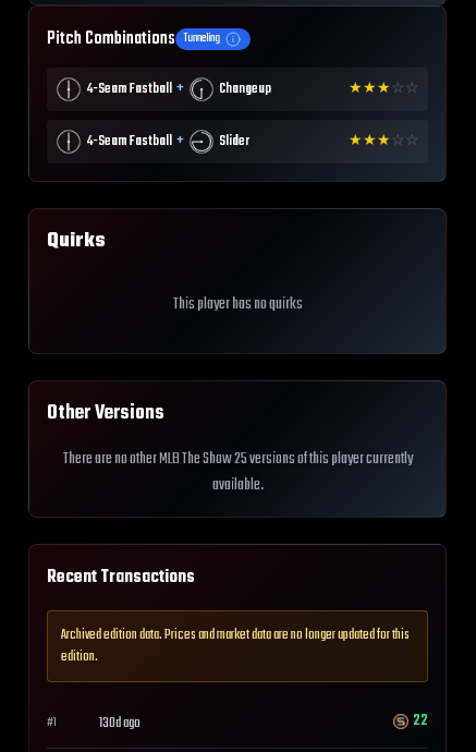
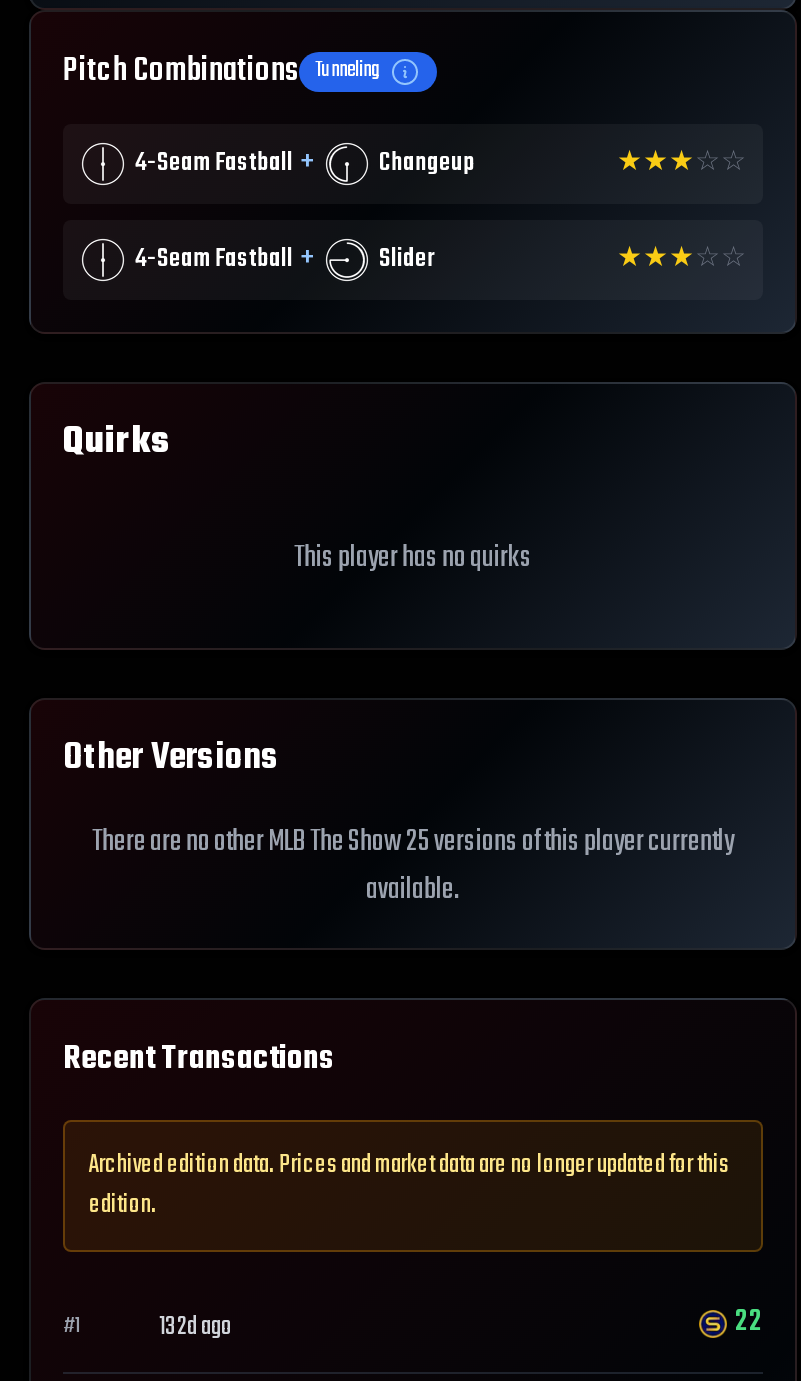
- 130d ago
+ 132d ago
